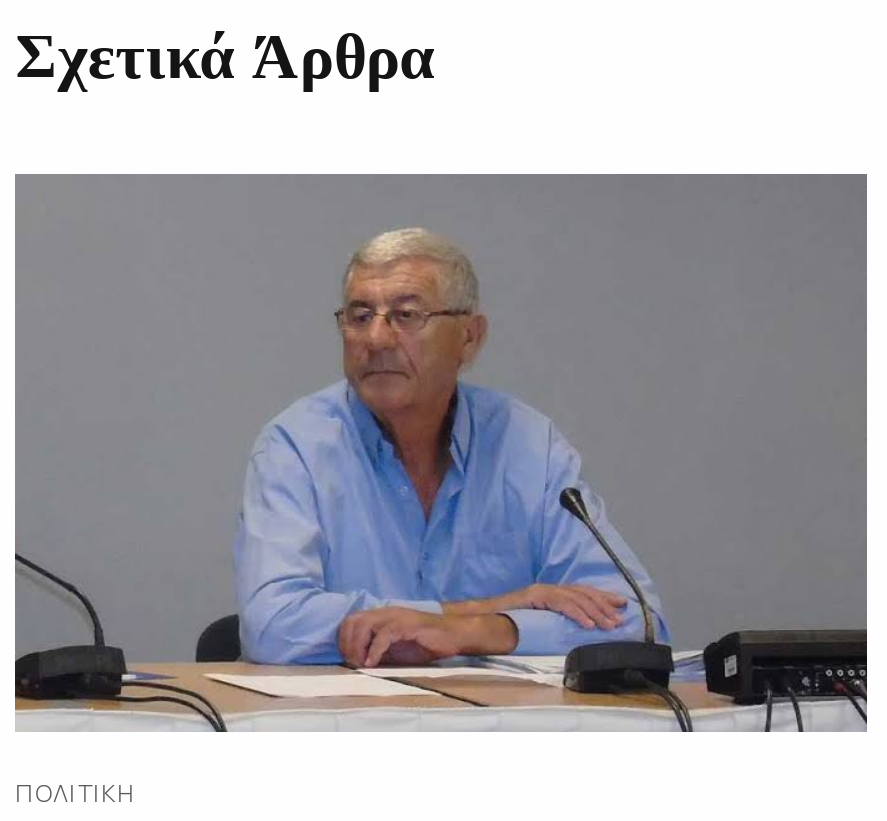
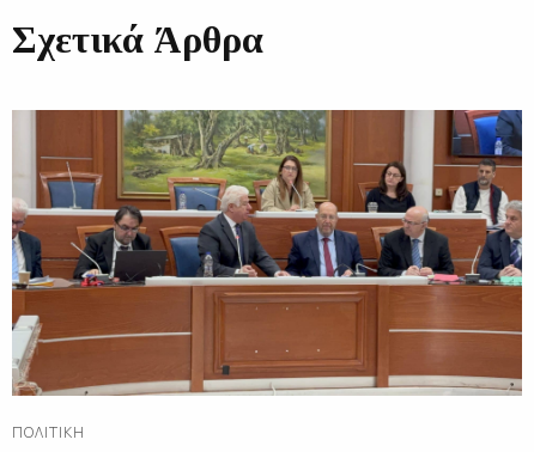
- [image]
+ [image]
